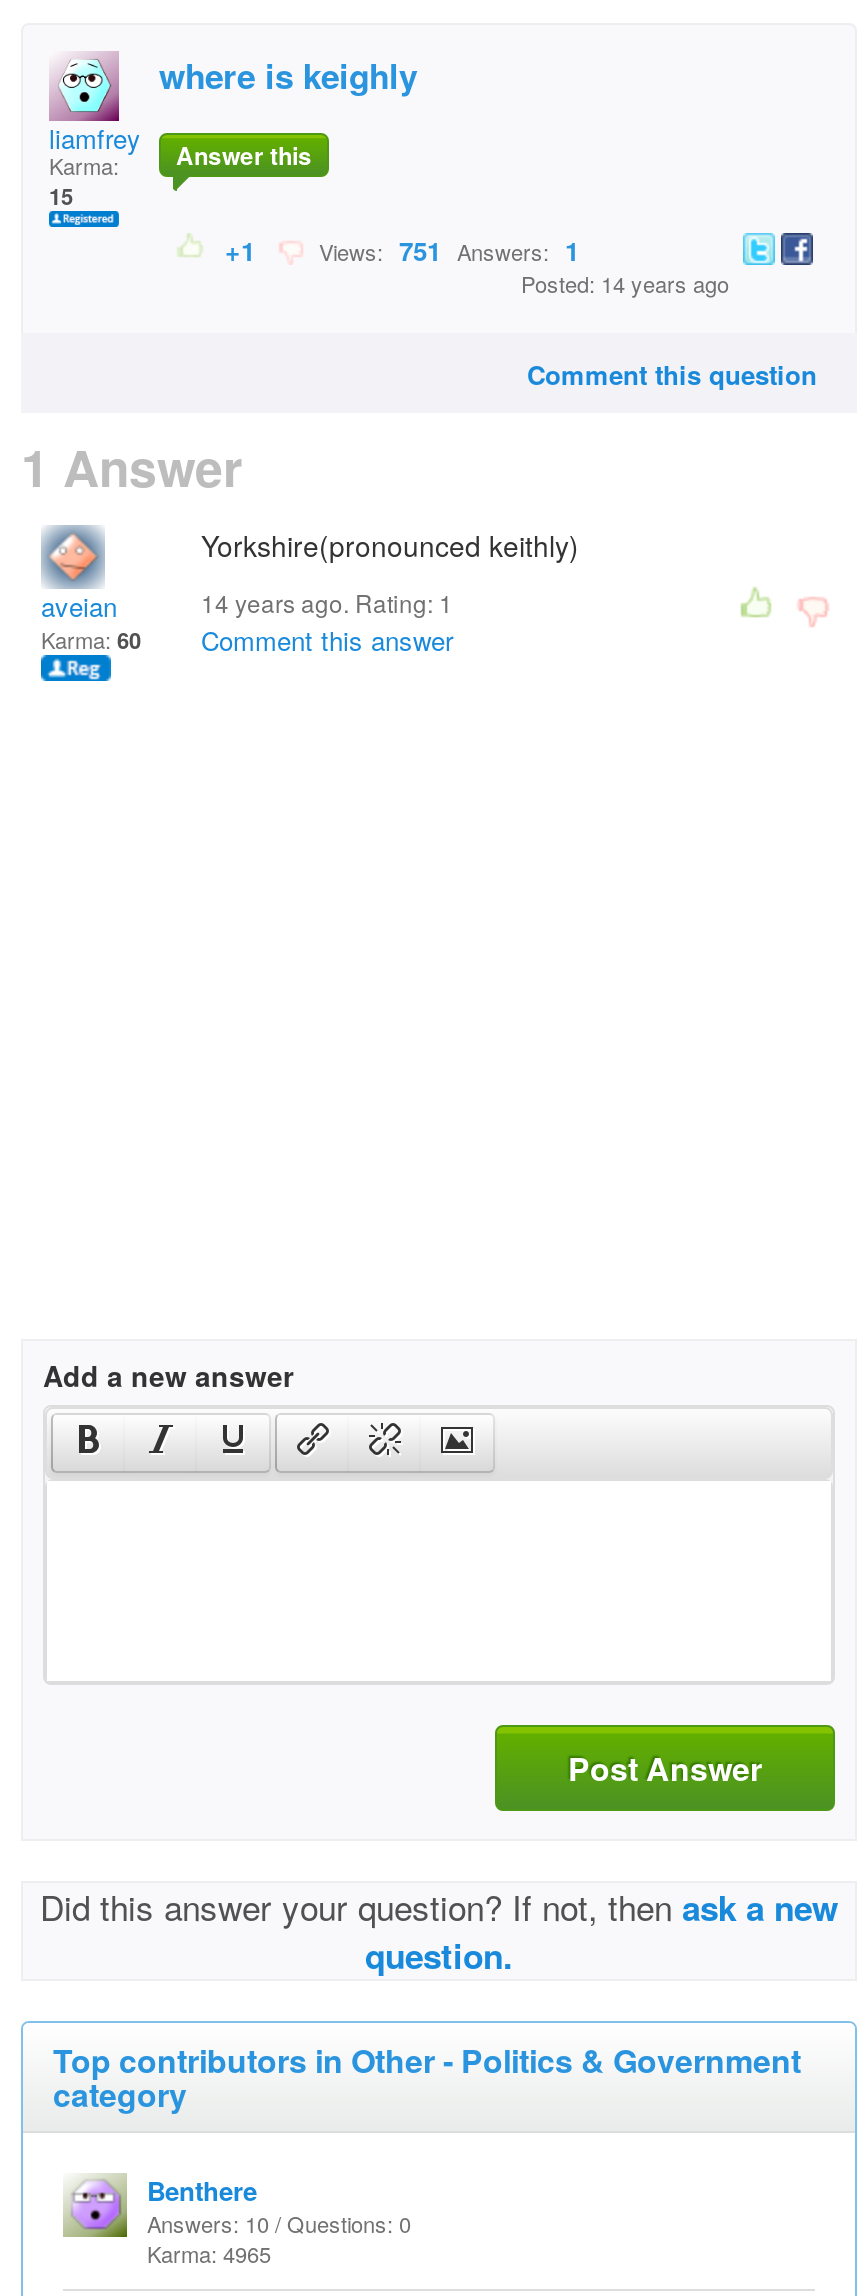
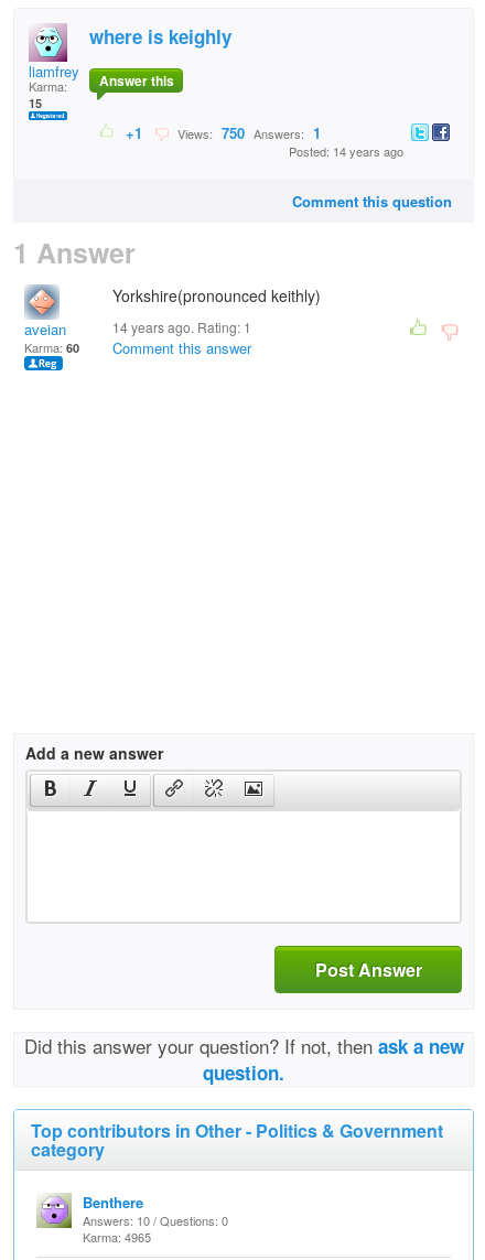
- Views: 751 Answers: 1
+ Views: 750 Answers: 1
